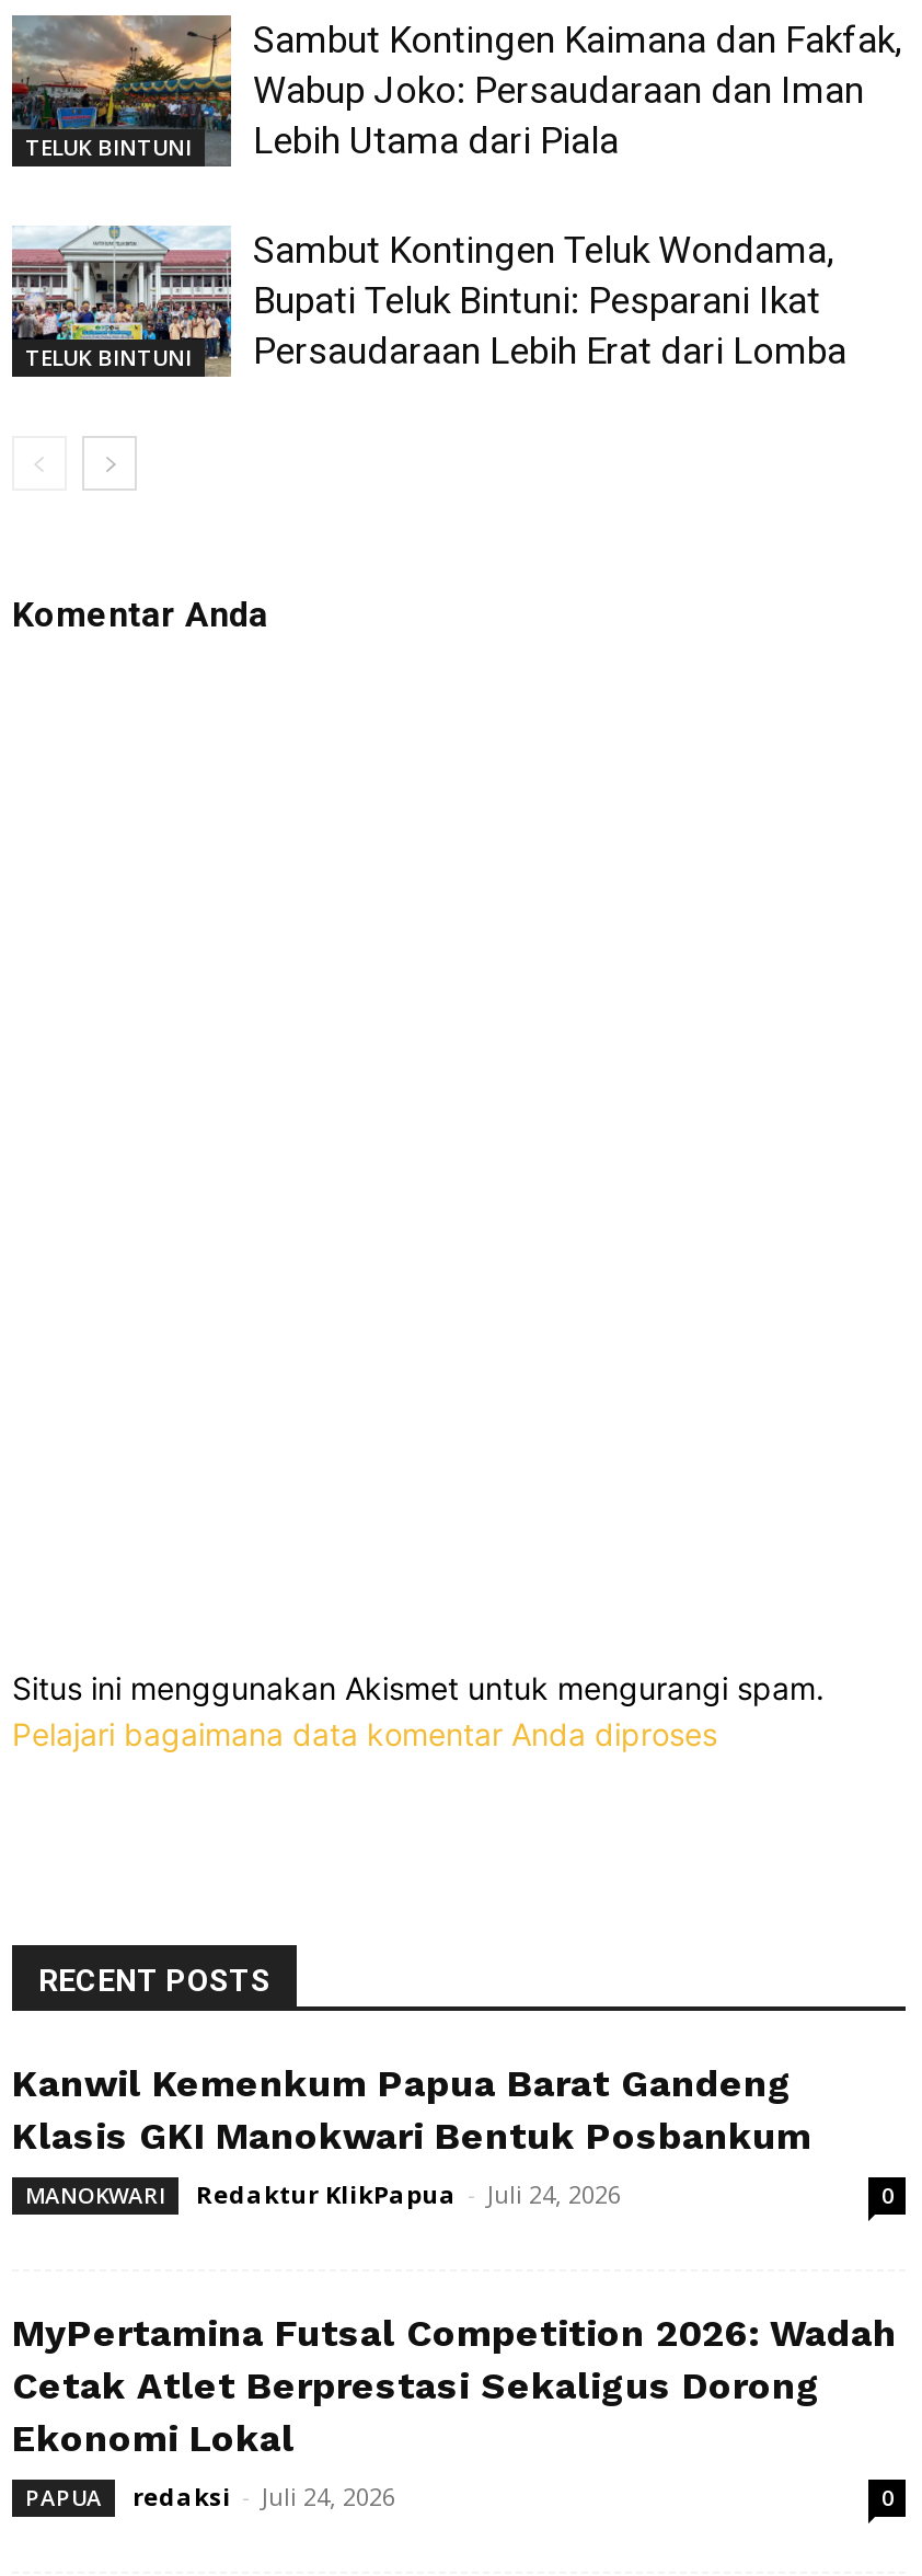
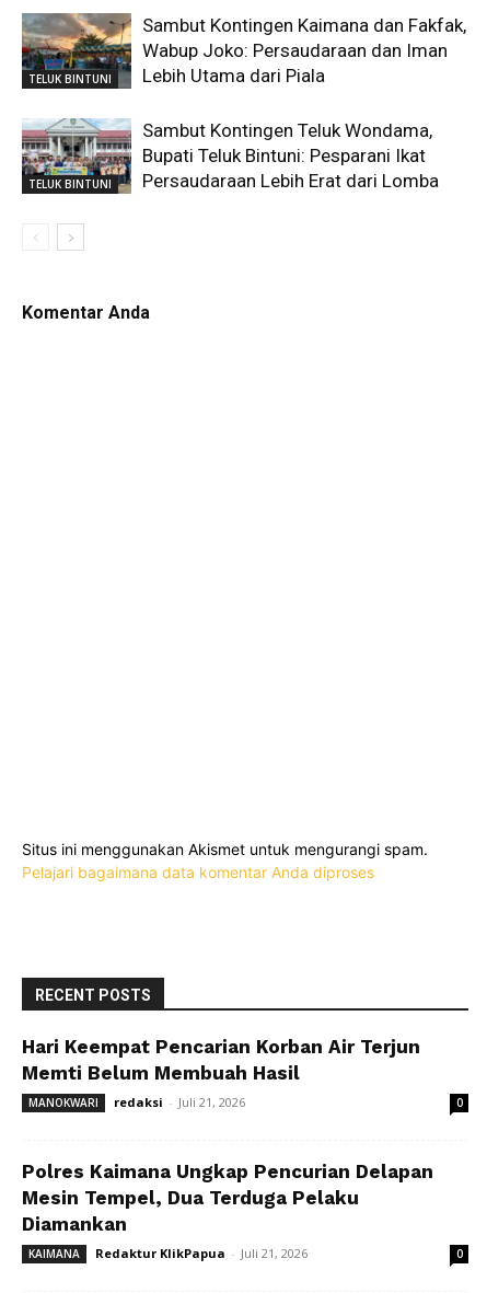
- Kanwil Kemenkum Papua Barat Gandeng
- Klasis GKI Manokwari Bentuk Posbankum
+ Hari Keempat Pencarian Korban Air Terjun
+ Memti Belum Membuah Hasil

- Redaktur KlikPapua - Juli 24, 2026
+ redaksi - Juli 21, 2026

- MyPertamina Futsal Competition 2026: Wadah
- Cetak Atlet Berprestasi Sekaligus Dorong
- Ekonomi Lokal
+ Polres Kaimana Ungkap Pencurian Delapan
+ Mesin Tempel, Dua Terduga Pelaku
+ Diamankan

- PAPUA
- redaksi - Juli 24, 2026
+ KAIMANA
+ Redaktur KlikPapua - Juli 21, 2026
